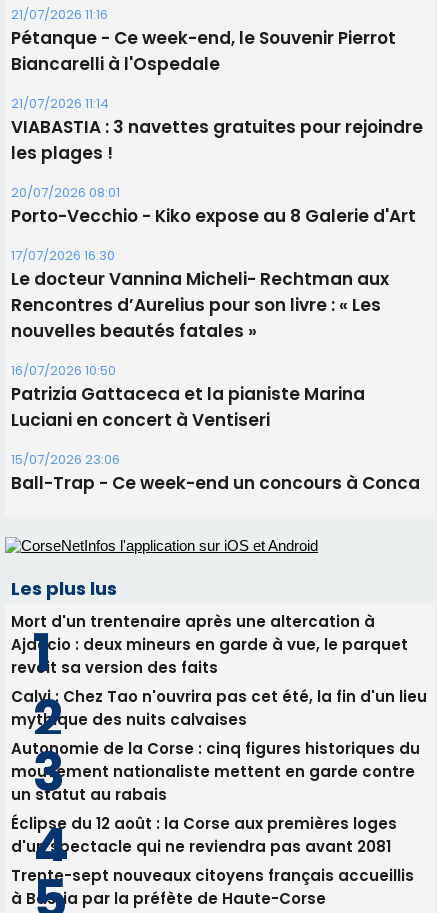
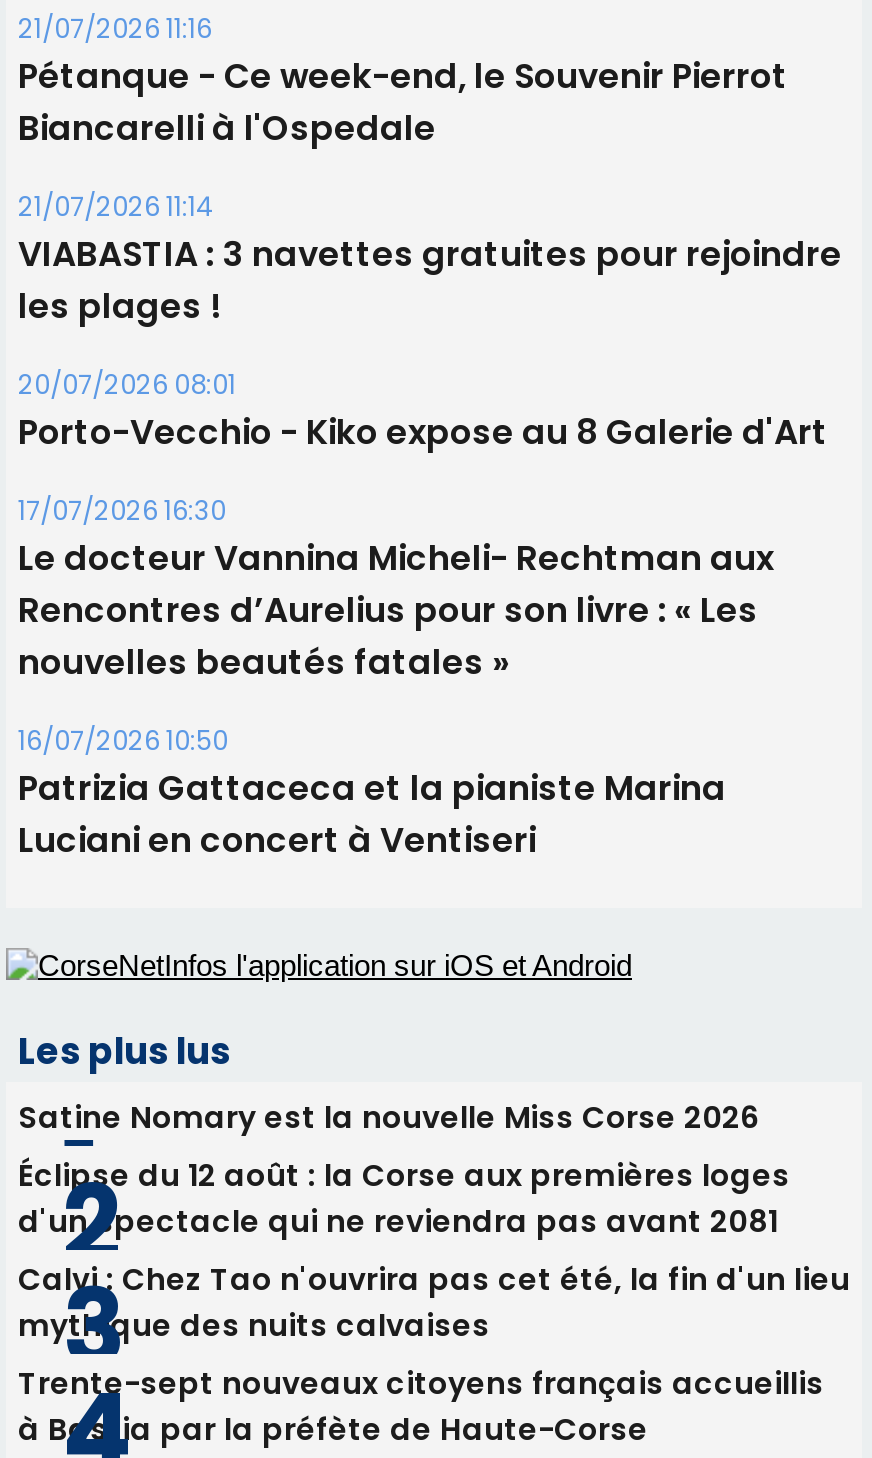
- 15/07/2026 23:06
- Ball-Trap - Ce week-end un concours à Conca

- Mort d'un trentenaire après une altercation à
- Ajaccio : deux mineurs en garde à vue, le parquet
- revoit sa version des faits
+ Satine Nomary est la nouvelle Miss Corse 2026

- Autonomie de la Corse : cinq figures historiques du
- mouvement nationaliste mettent en garde contre
- un statut au rabais

moved up: Éclipse du 12 août : la Corse aux premières loges | d'un spectacle qui ne reviendra pas avant 2081
